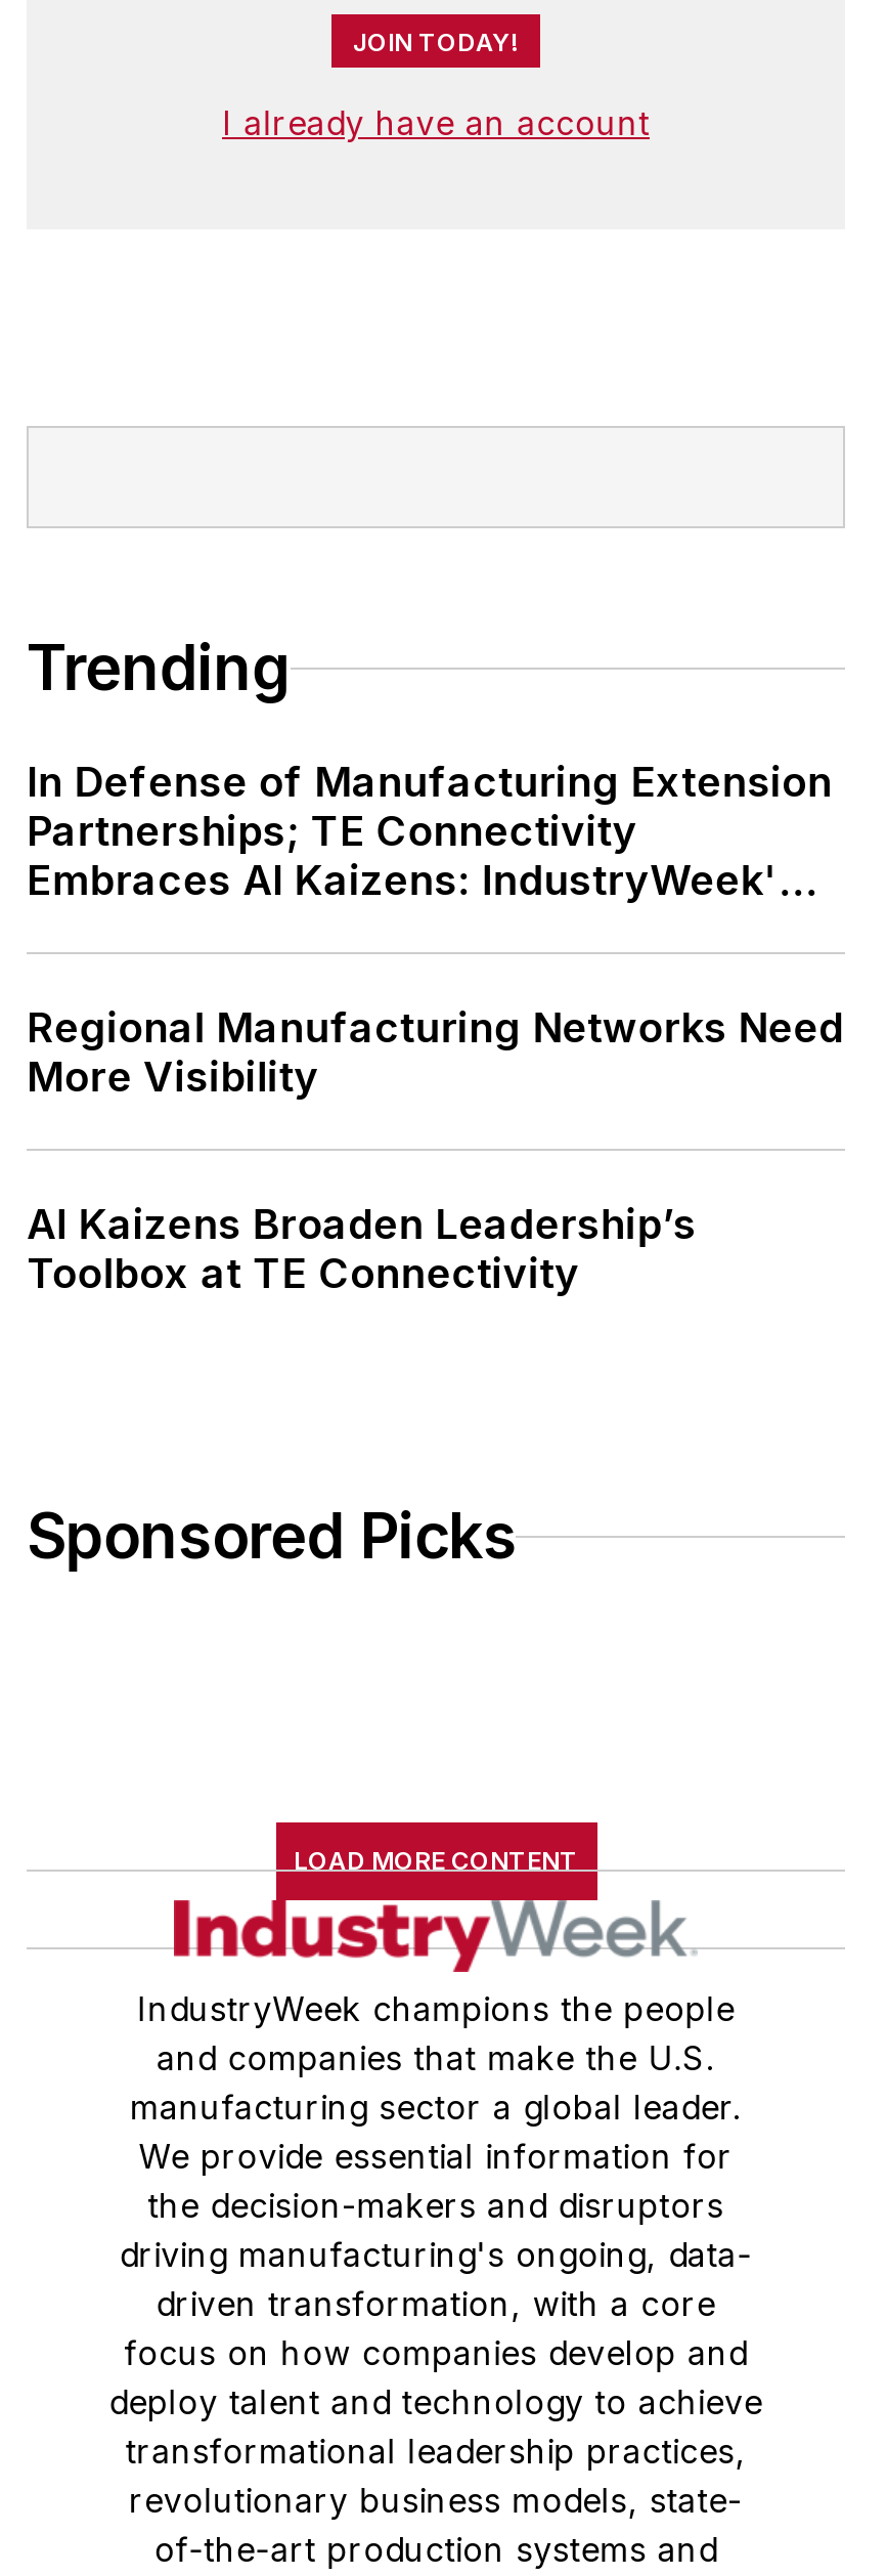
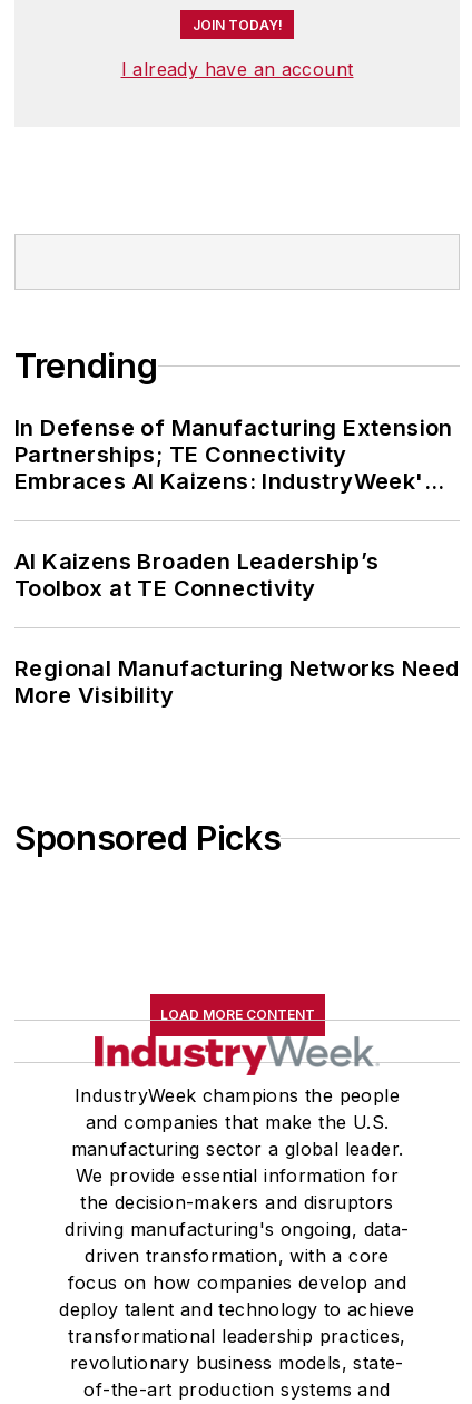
moved down: Regional Manufacturing Networks Need | More Visibility

moved up: AI Kaizens Broaden Leadership’s | Toolbox at TE Connectivity
